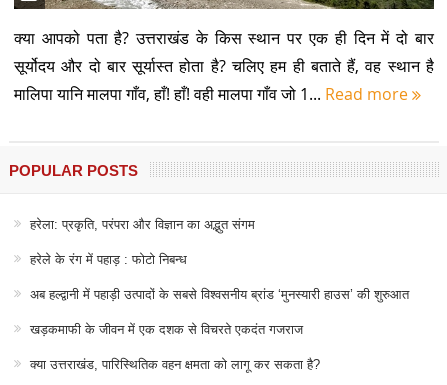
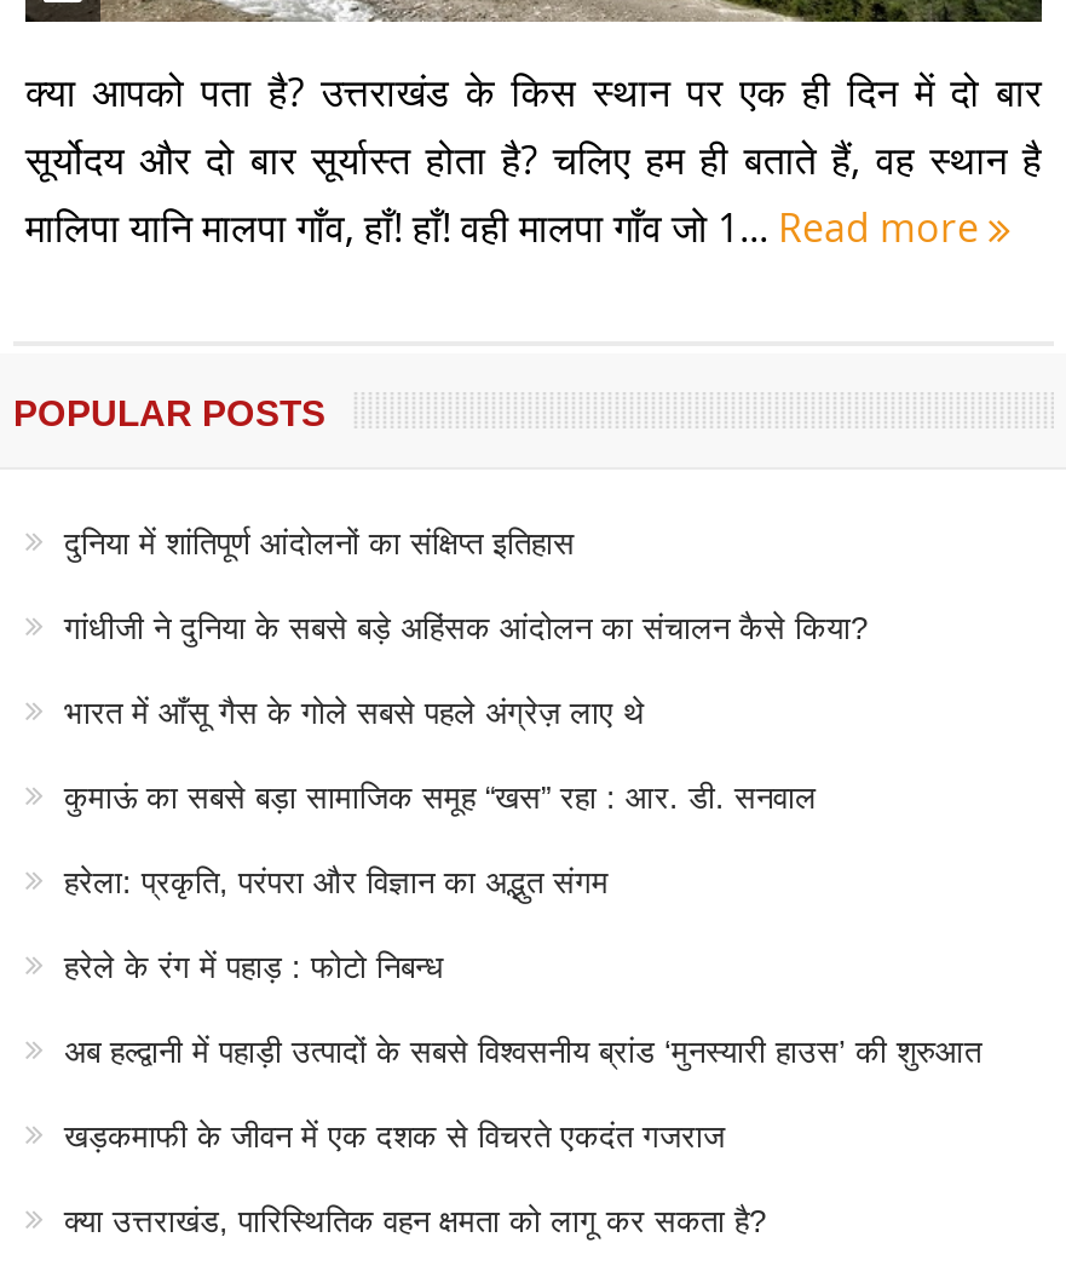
+ दुनिया में शांतिपूर्ण आंदोलनों का संक्षिप्त इतिहास
+ गांधीजी ने दुनिया के सबसे बड़े अहिंसक आंदोलन का संचालन कैसे किया?
+ भारत में आँसू गैस के गोले सबसे पहले अंग्रेज़ लाए थे
+ कुमाऊं का सबसे बड़ा सामाजिक समूह “खस” रहा : आर. डी. सनवाल
